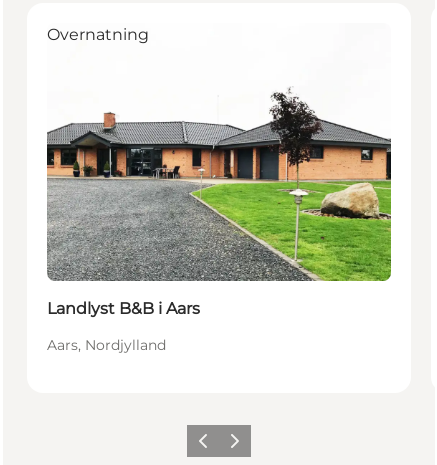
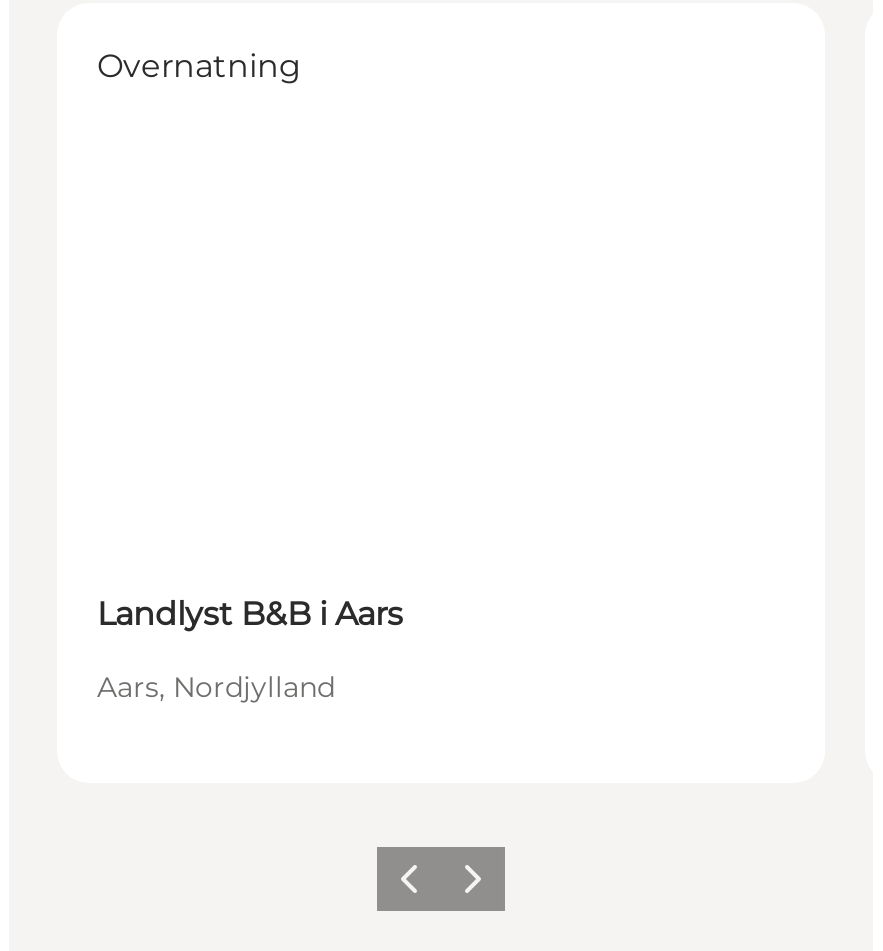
- [image]
